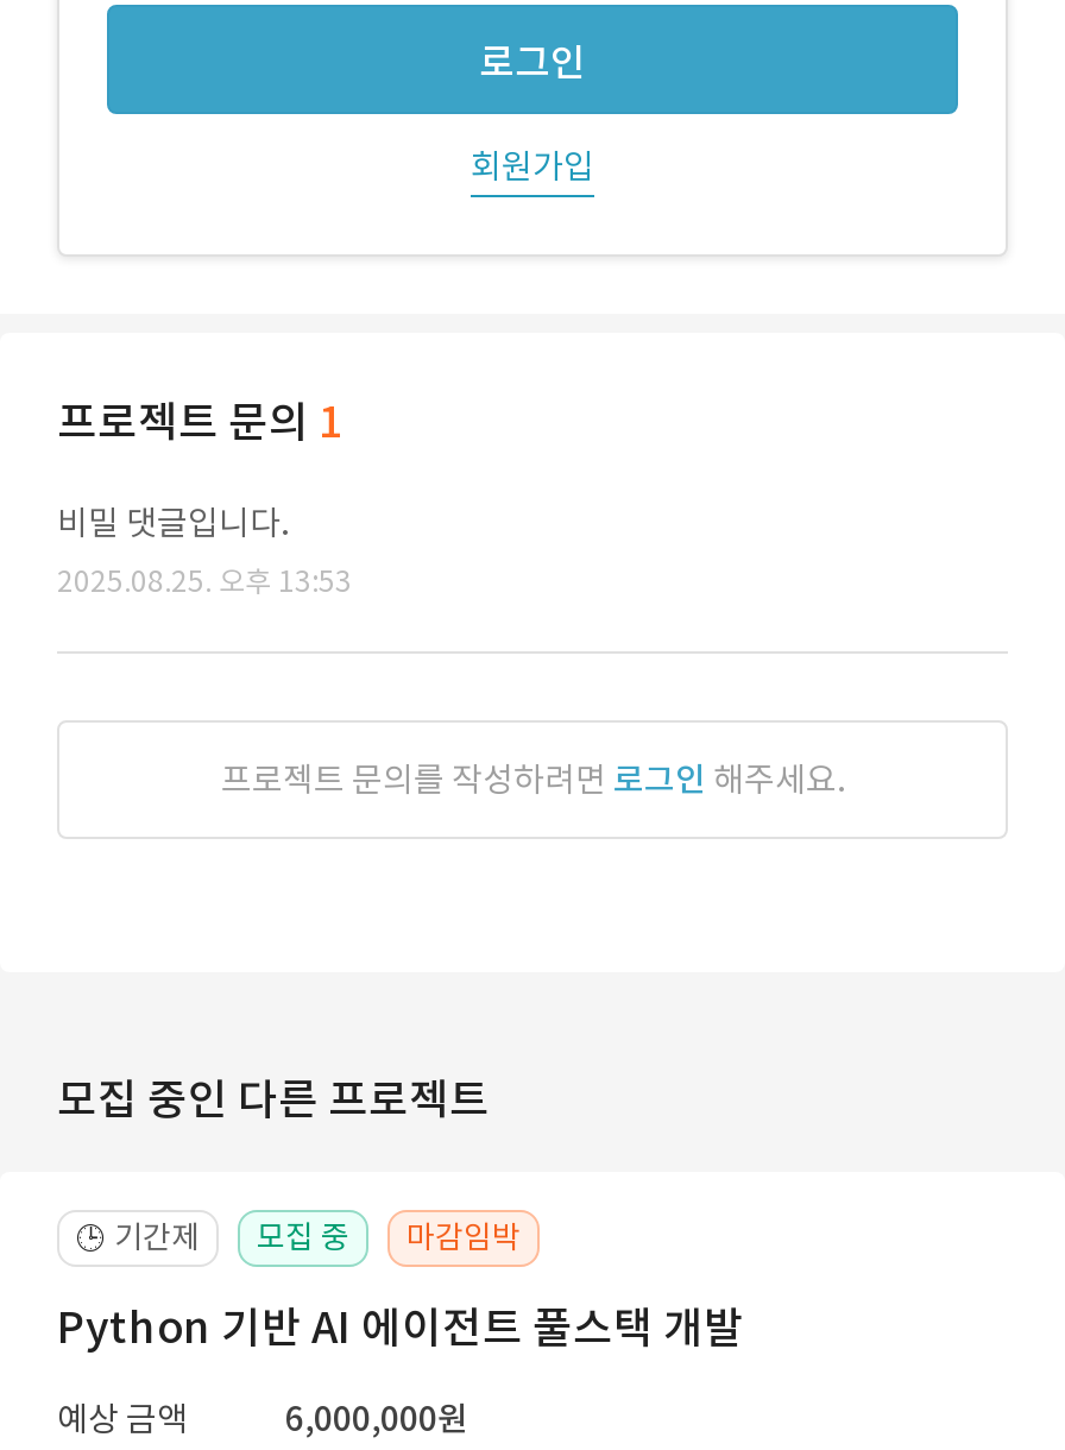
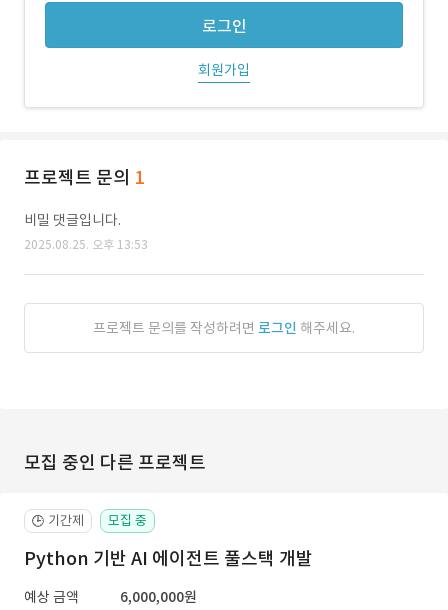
- 마감임박
